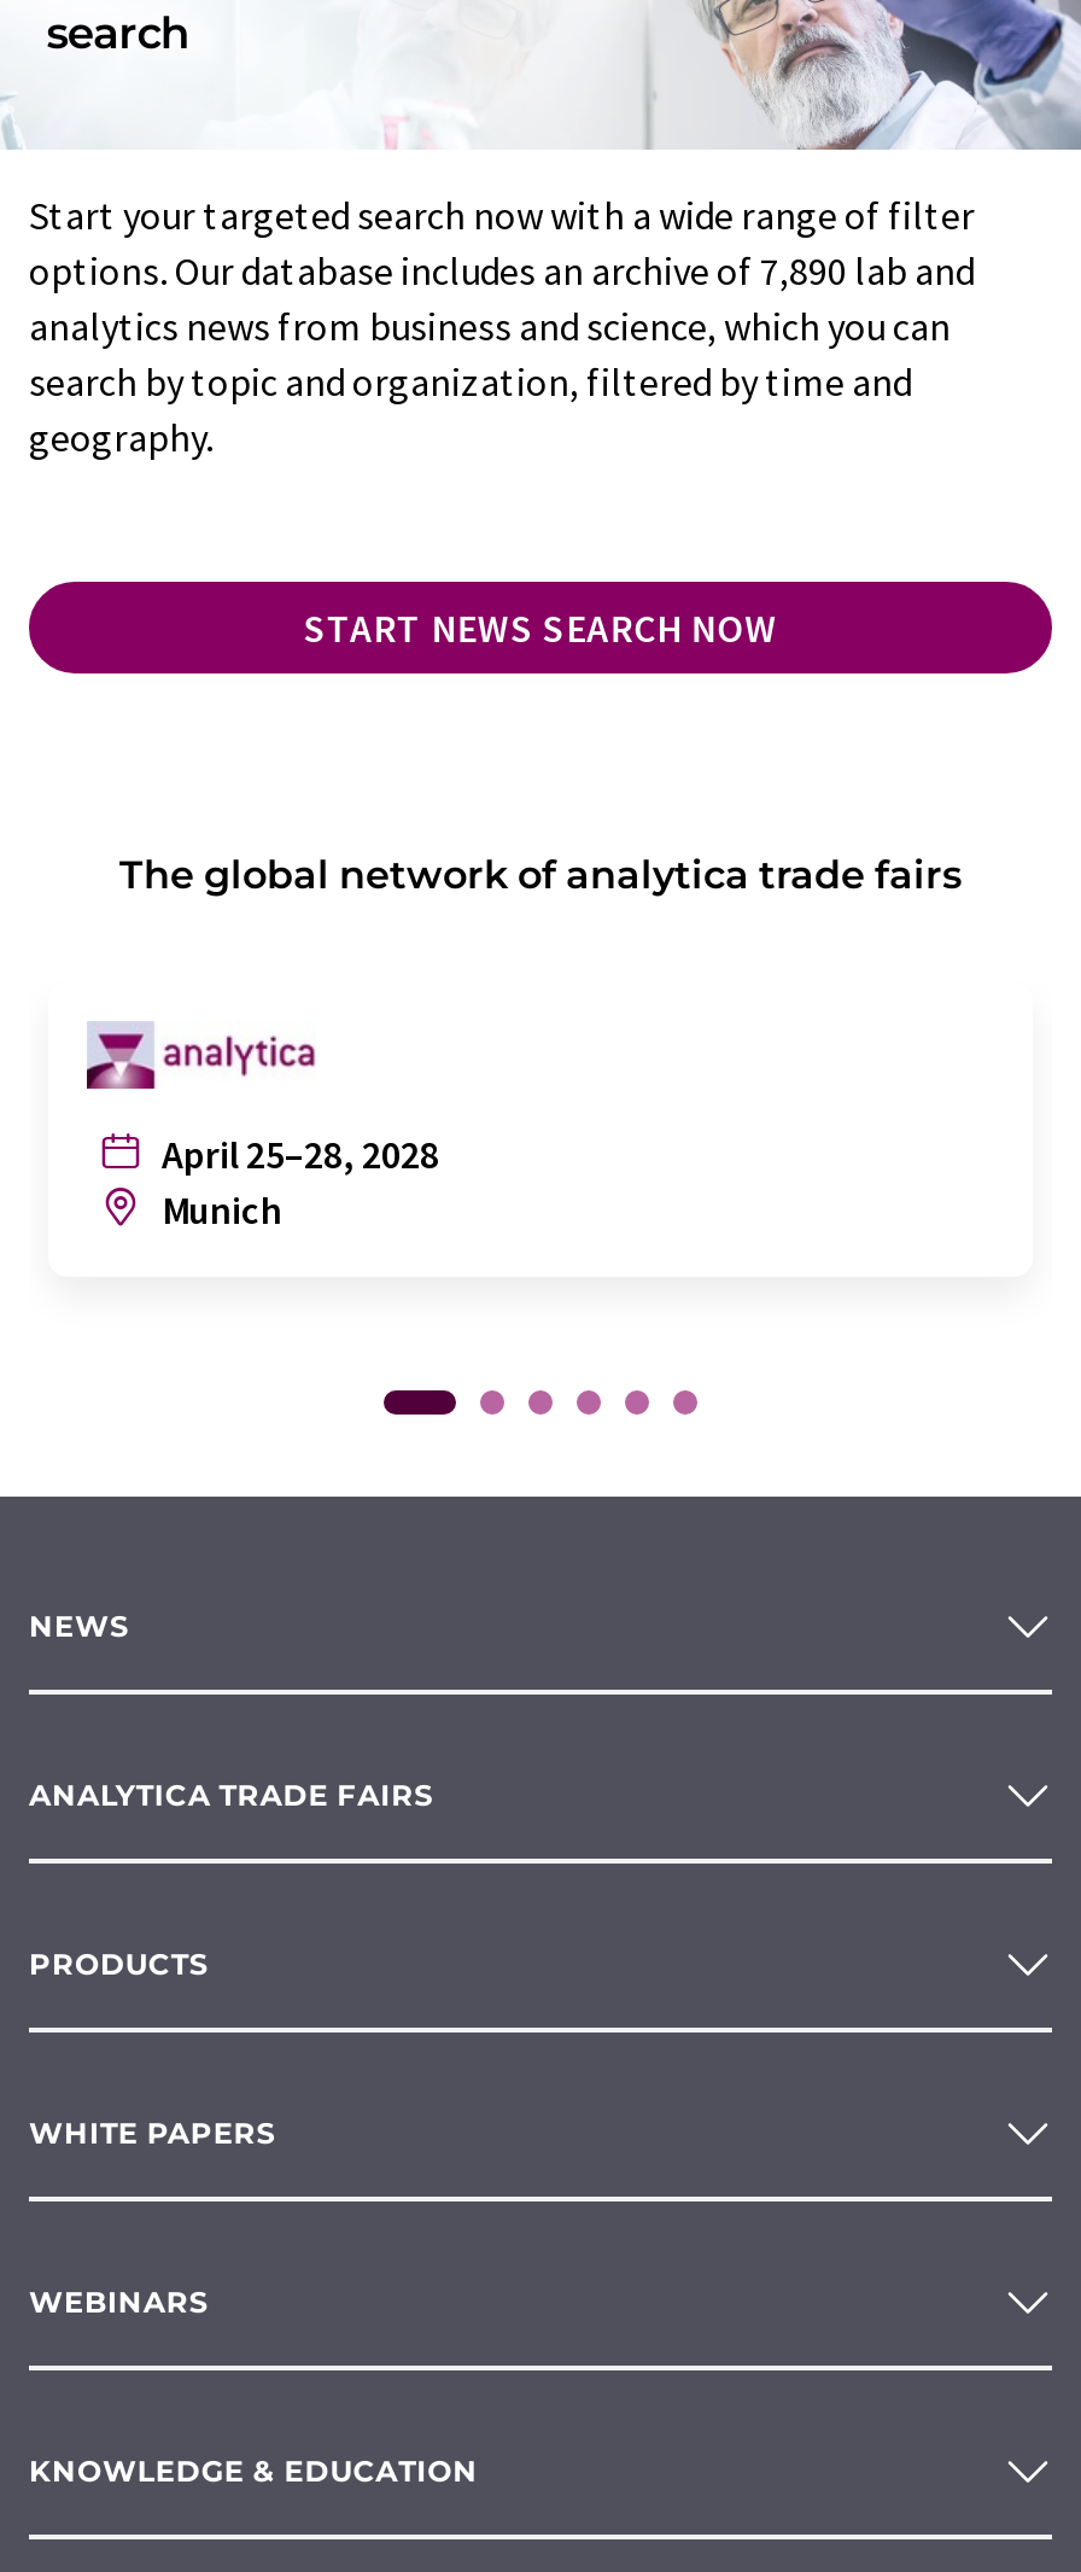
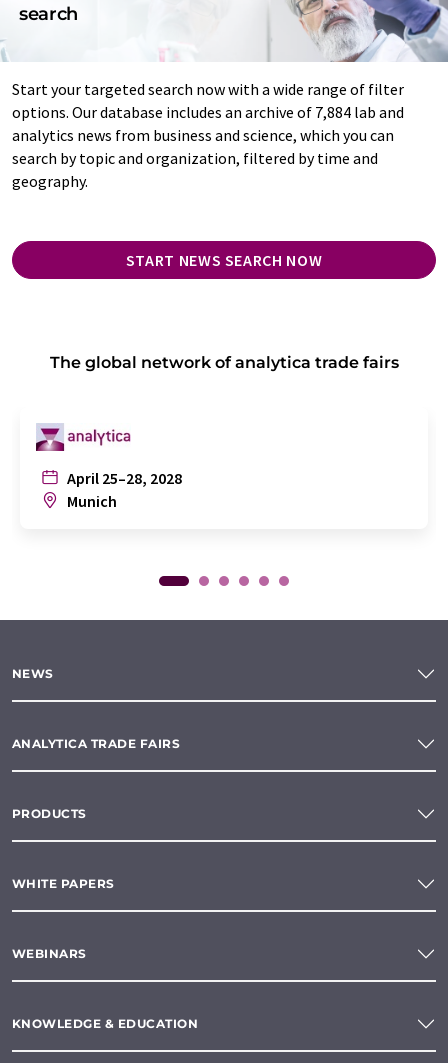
- options. Our database includes an archive of 7,890 lab and
+ options. Our database includes an archive of 7,884 lab and
